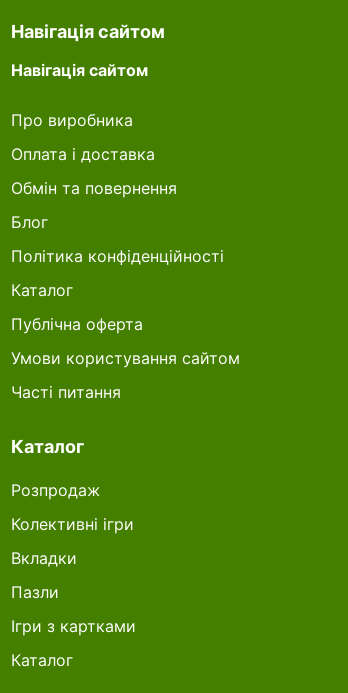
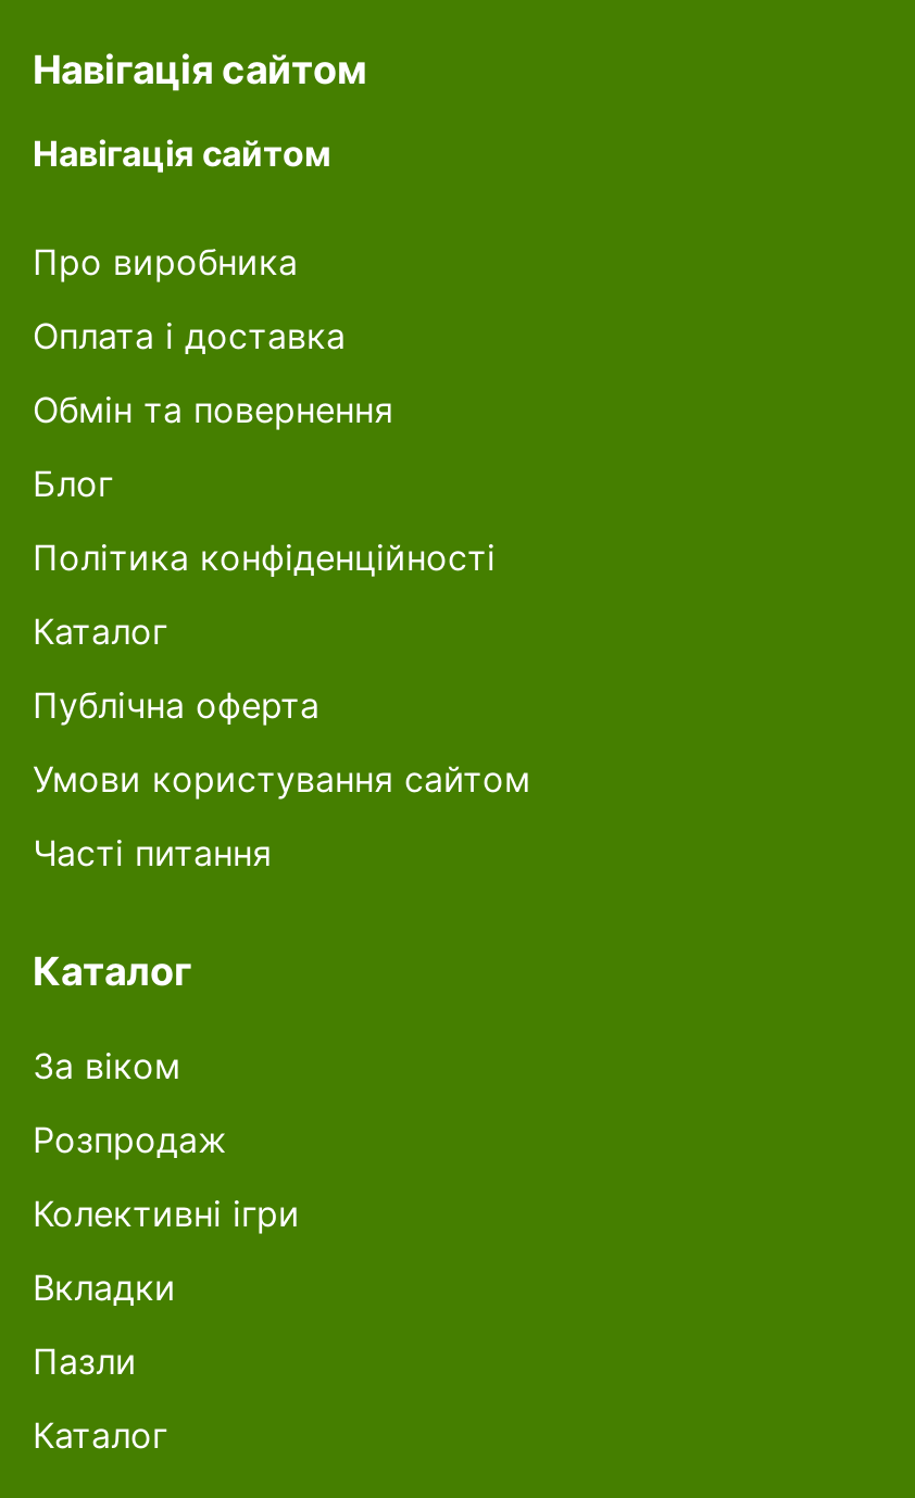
+ За віком

moved down: Розпродаж | Колективні ігри | Вкладки | Пазли

- Ігри з картками
